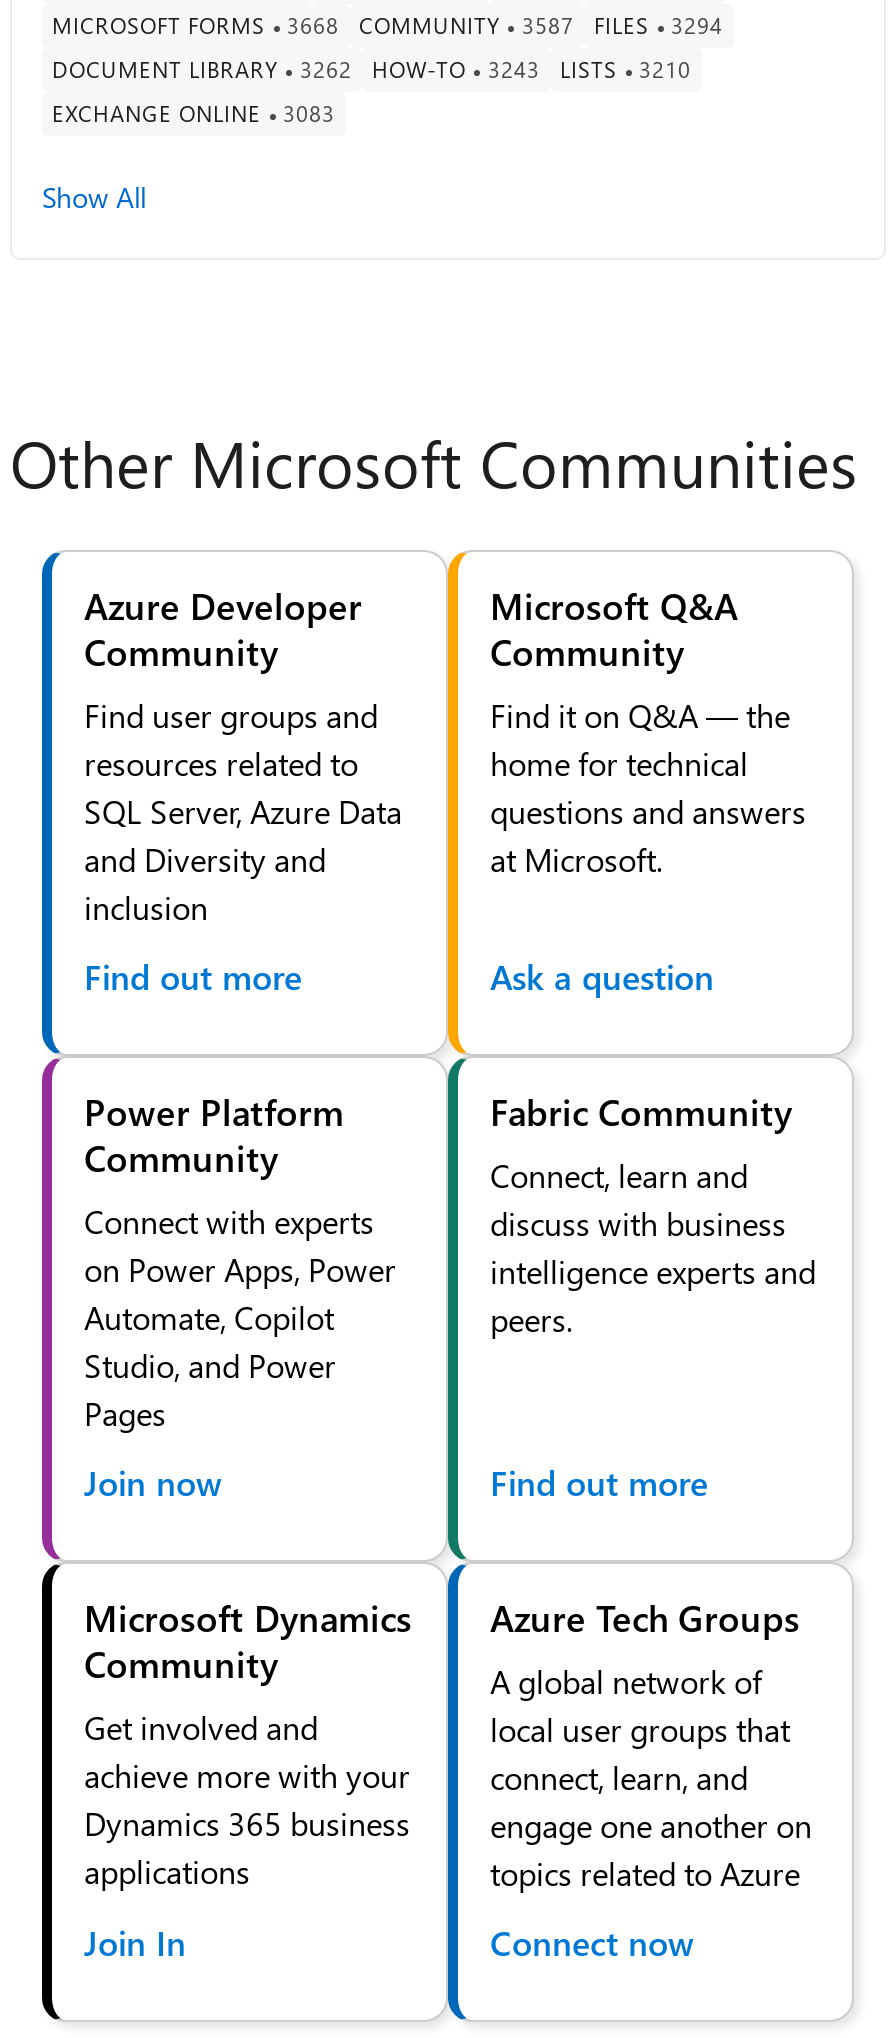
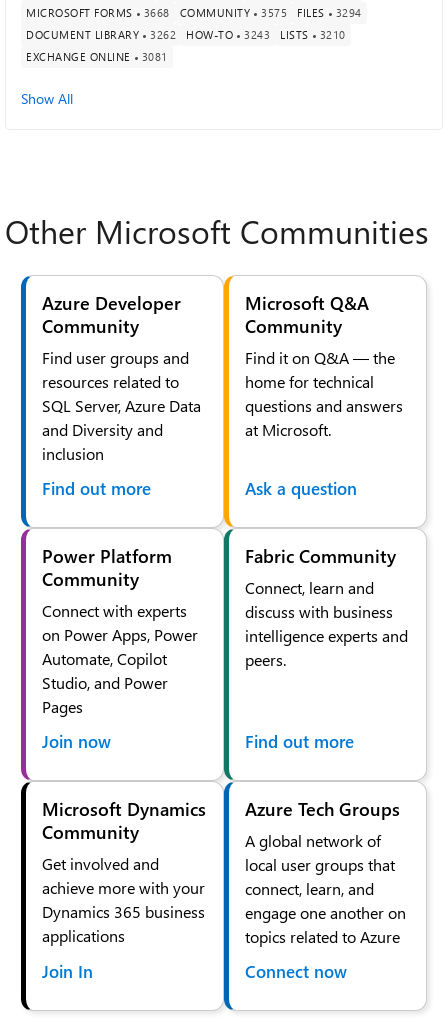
- MICROSOFT FORMS 3668 COMMUNITY 3587 FILES 3294
+ MICROSOFT FORMS 3668 COMMUNITY 3575 FILES 3294

- EXCHANGE ONLINE 3083
+ EXCHANGE ONLINE 3081
